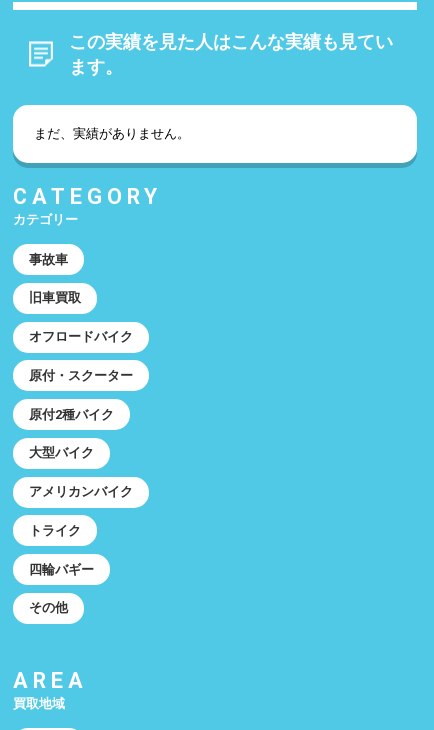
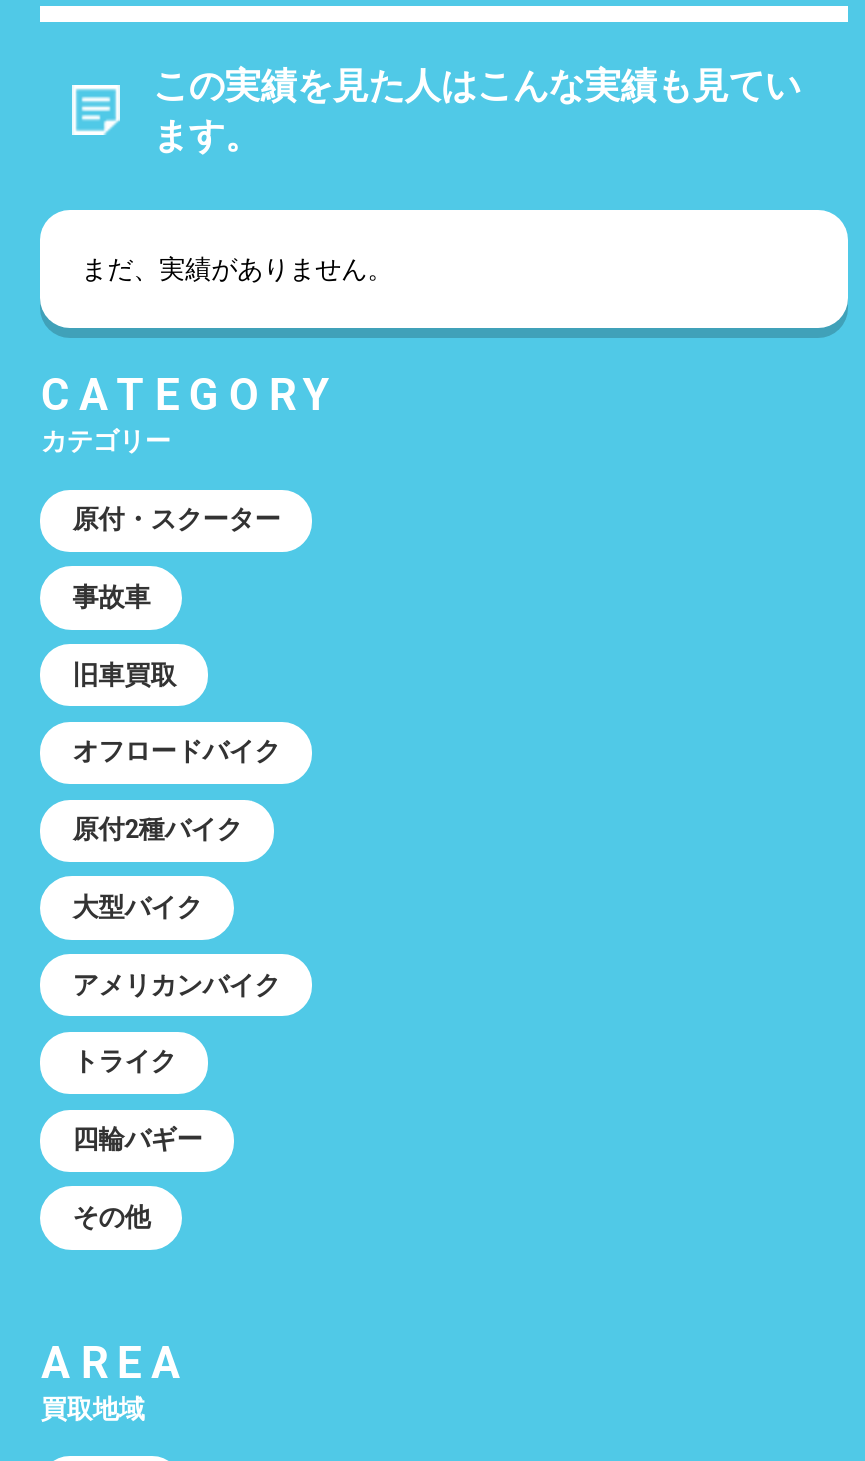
moved down: 事故車 | 旧車買取 | オフロードバイク

moved up: 原付・スクーター
